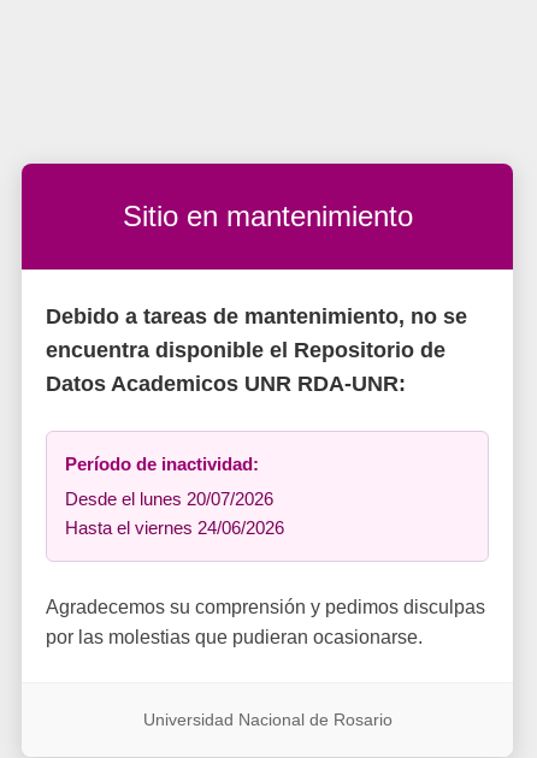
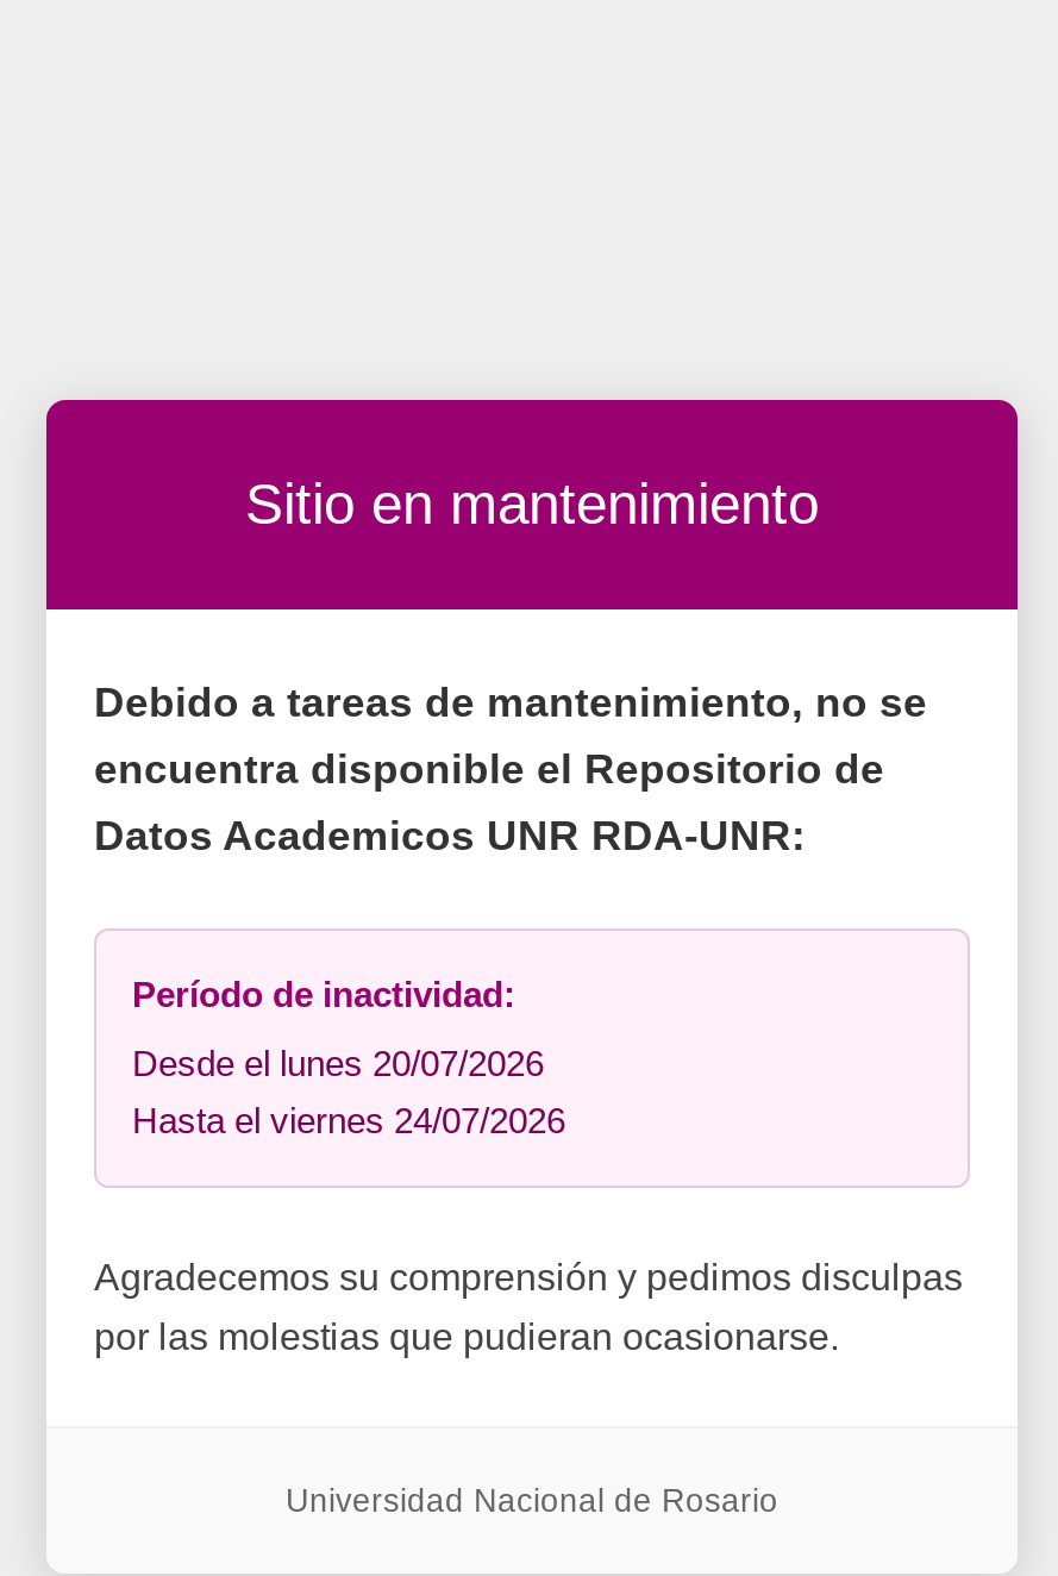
- Hasta el viernes 24/06/2026
+ Hasta el viernes 24/07/2026
